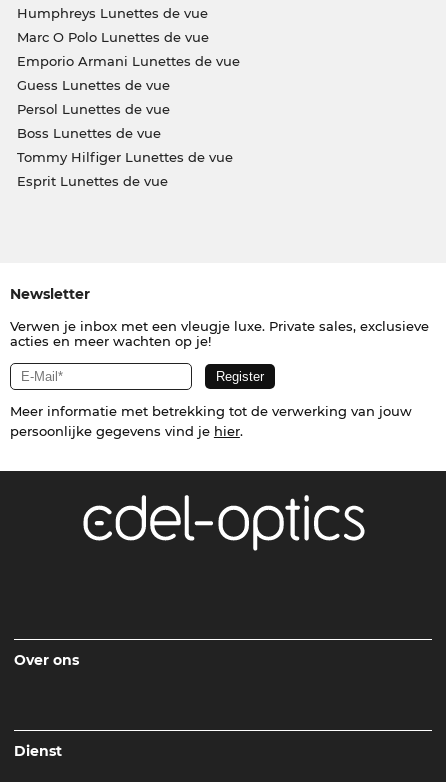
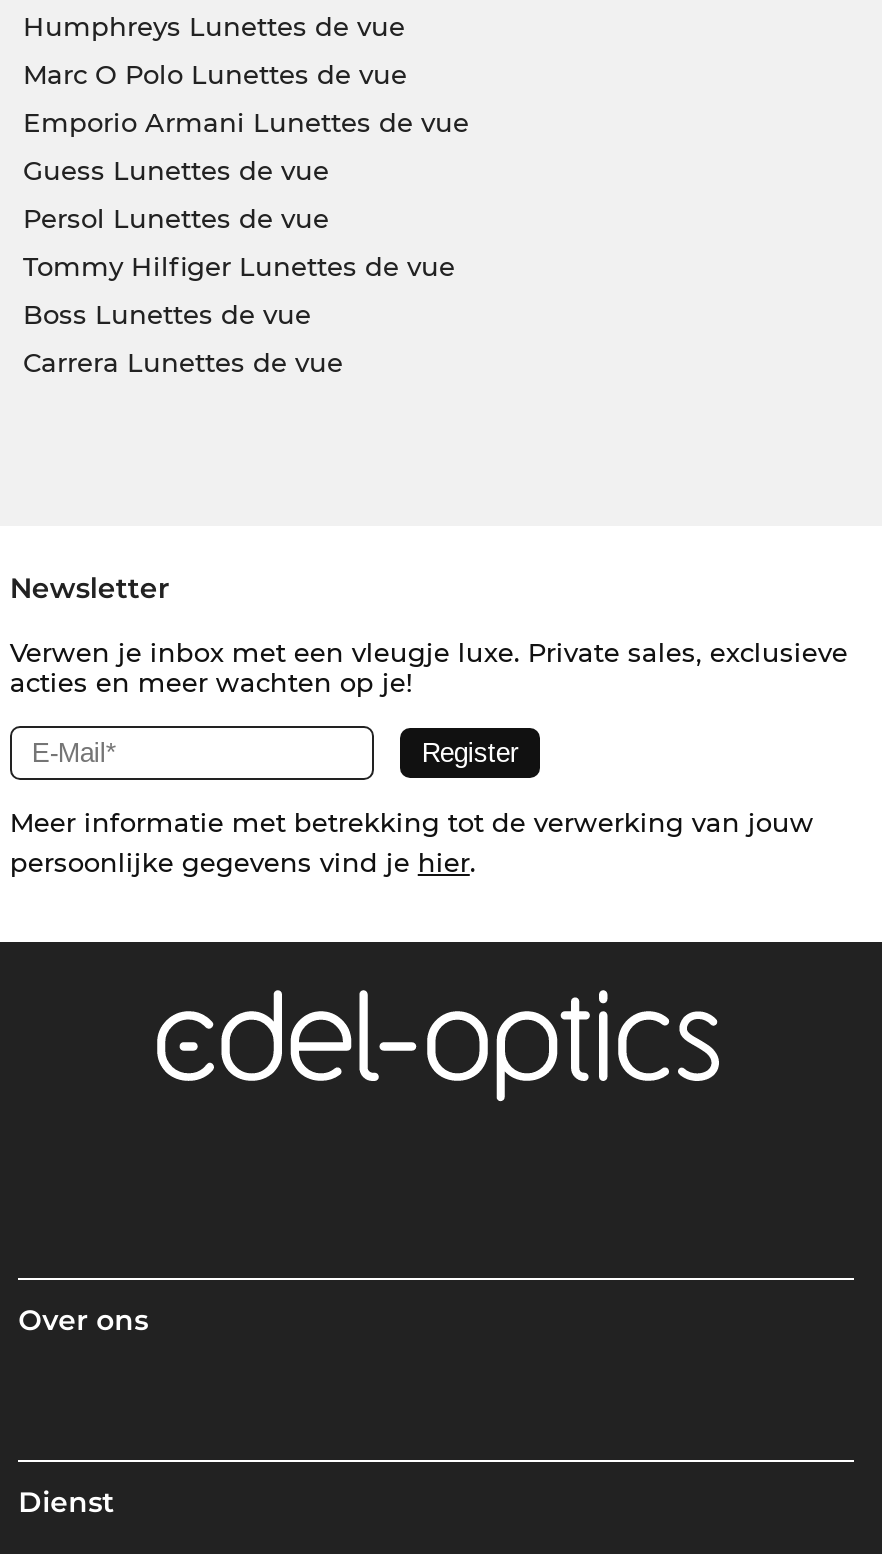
moved down: Boss Lunettes de vue

moved up: Tommy Hilfiger Lunettes de vue

- Esprit Lunettes de vue
+ Carrera Lunettes de vue
